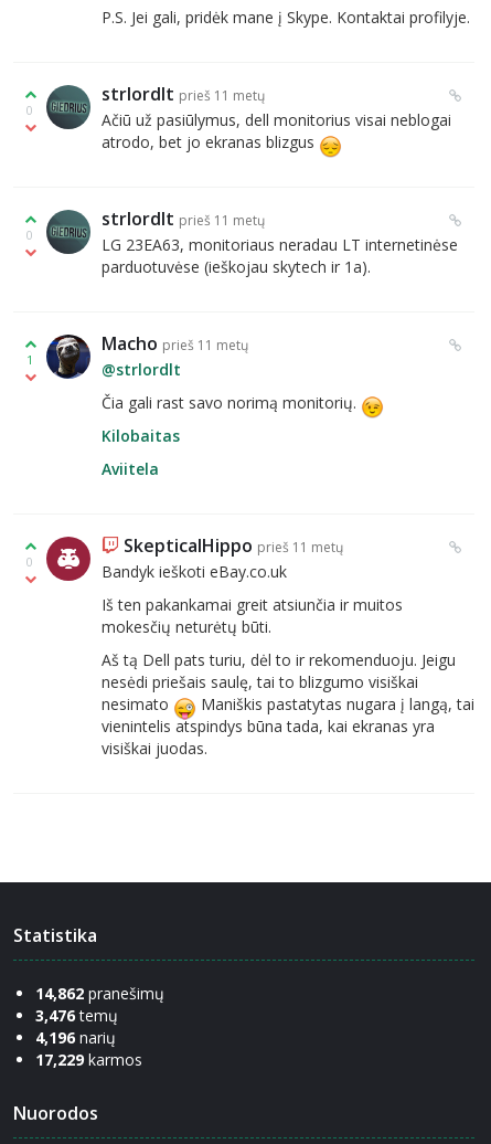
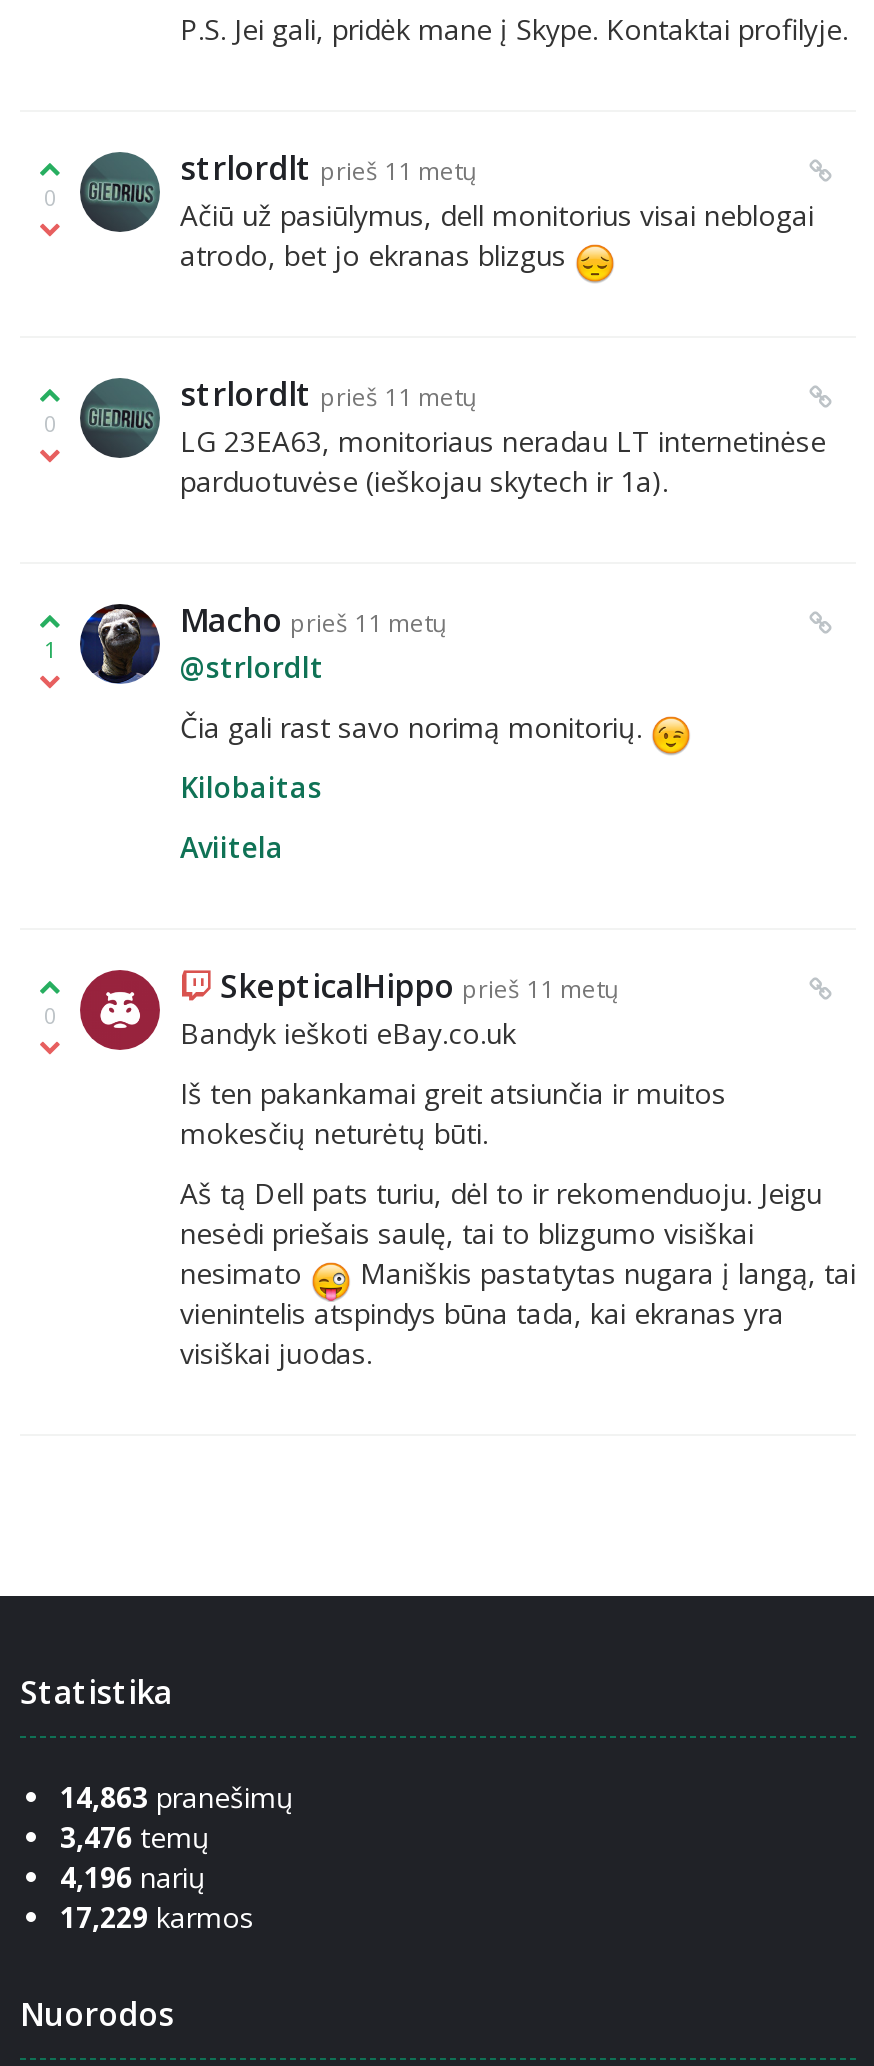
- 14,862 pranešimų
+ 14,863 pranešimų
